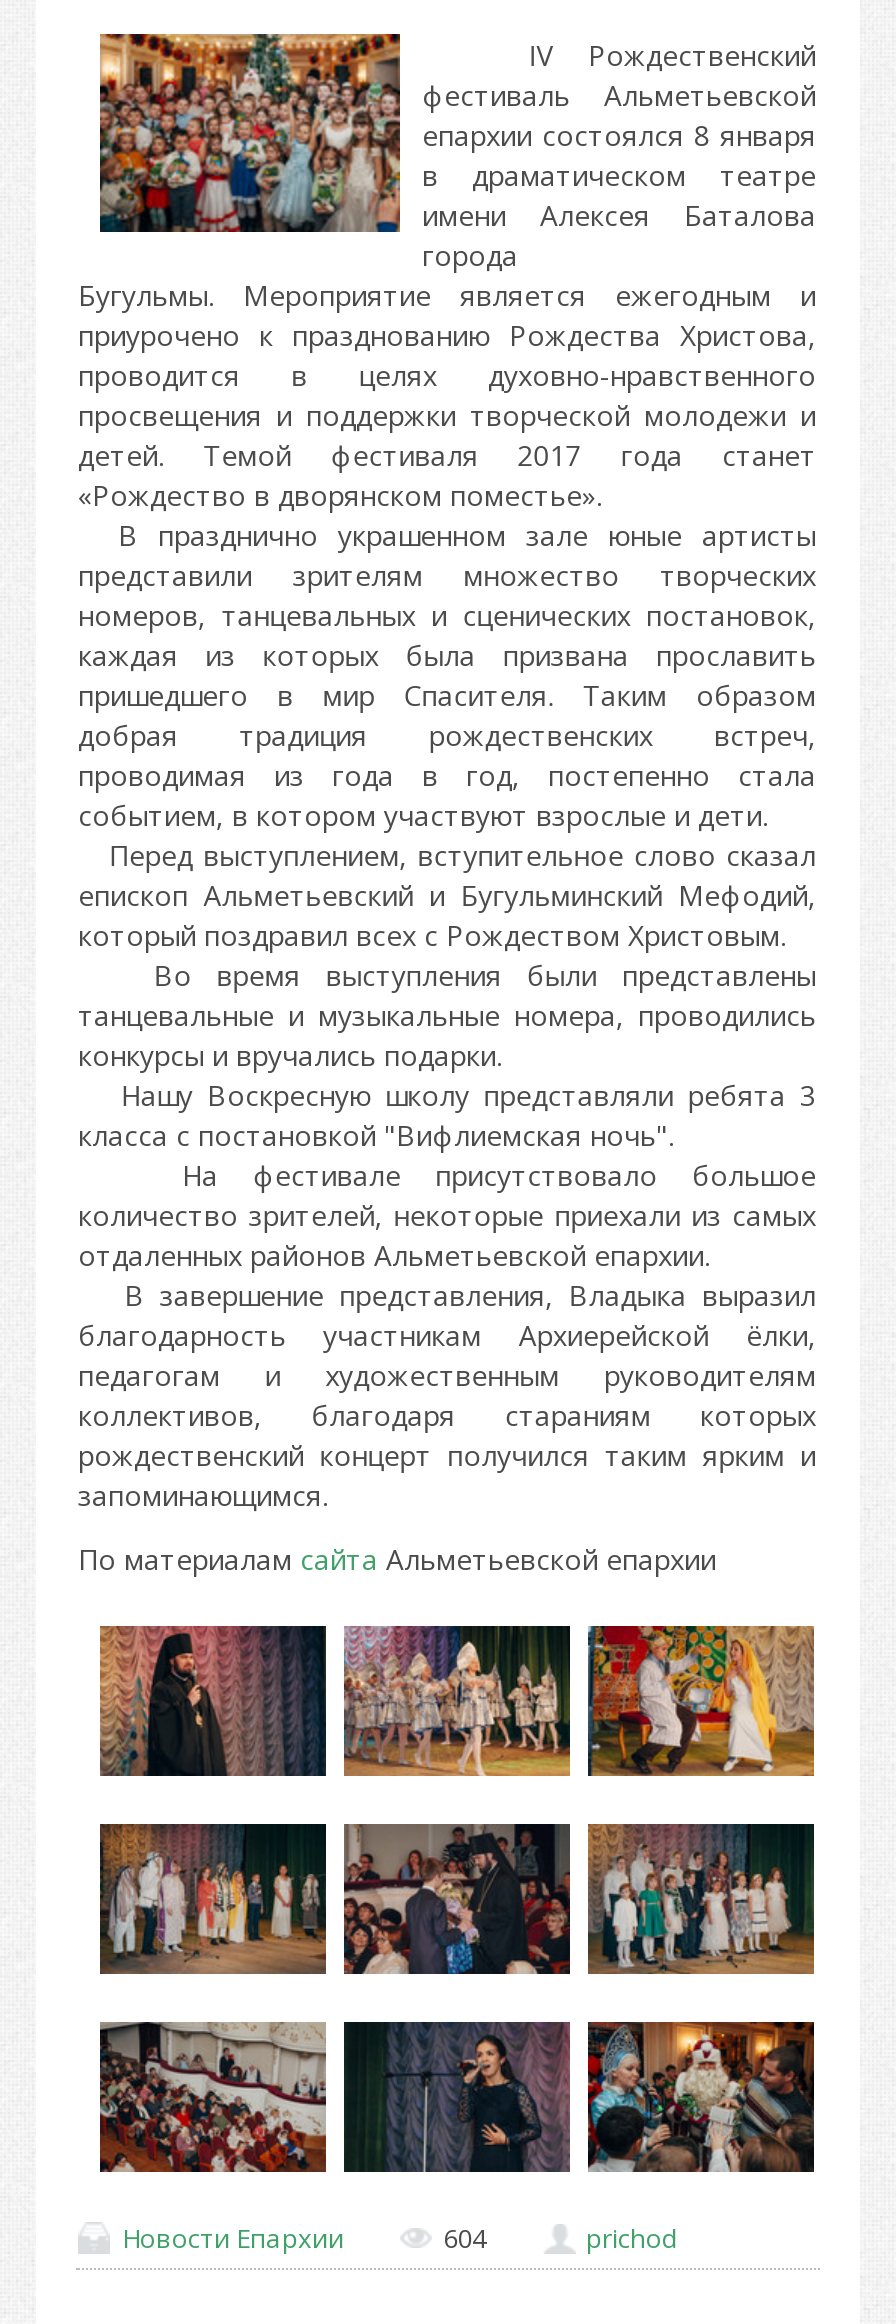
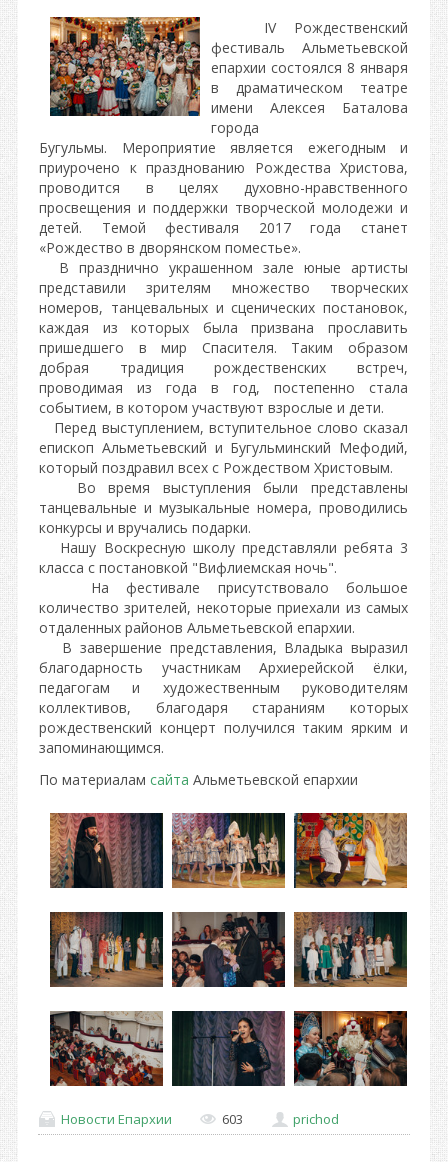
- 604
+ 603
